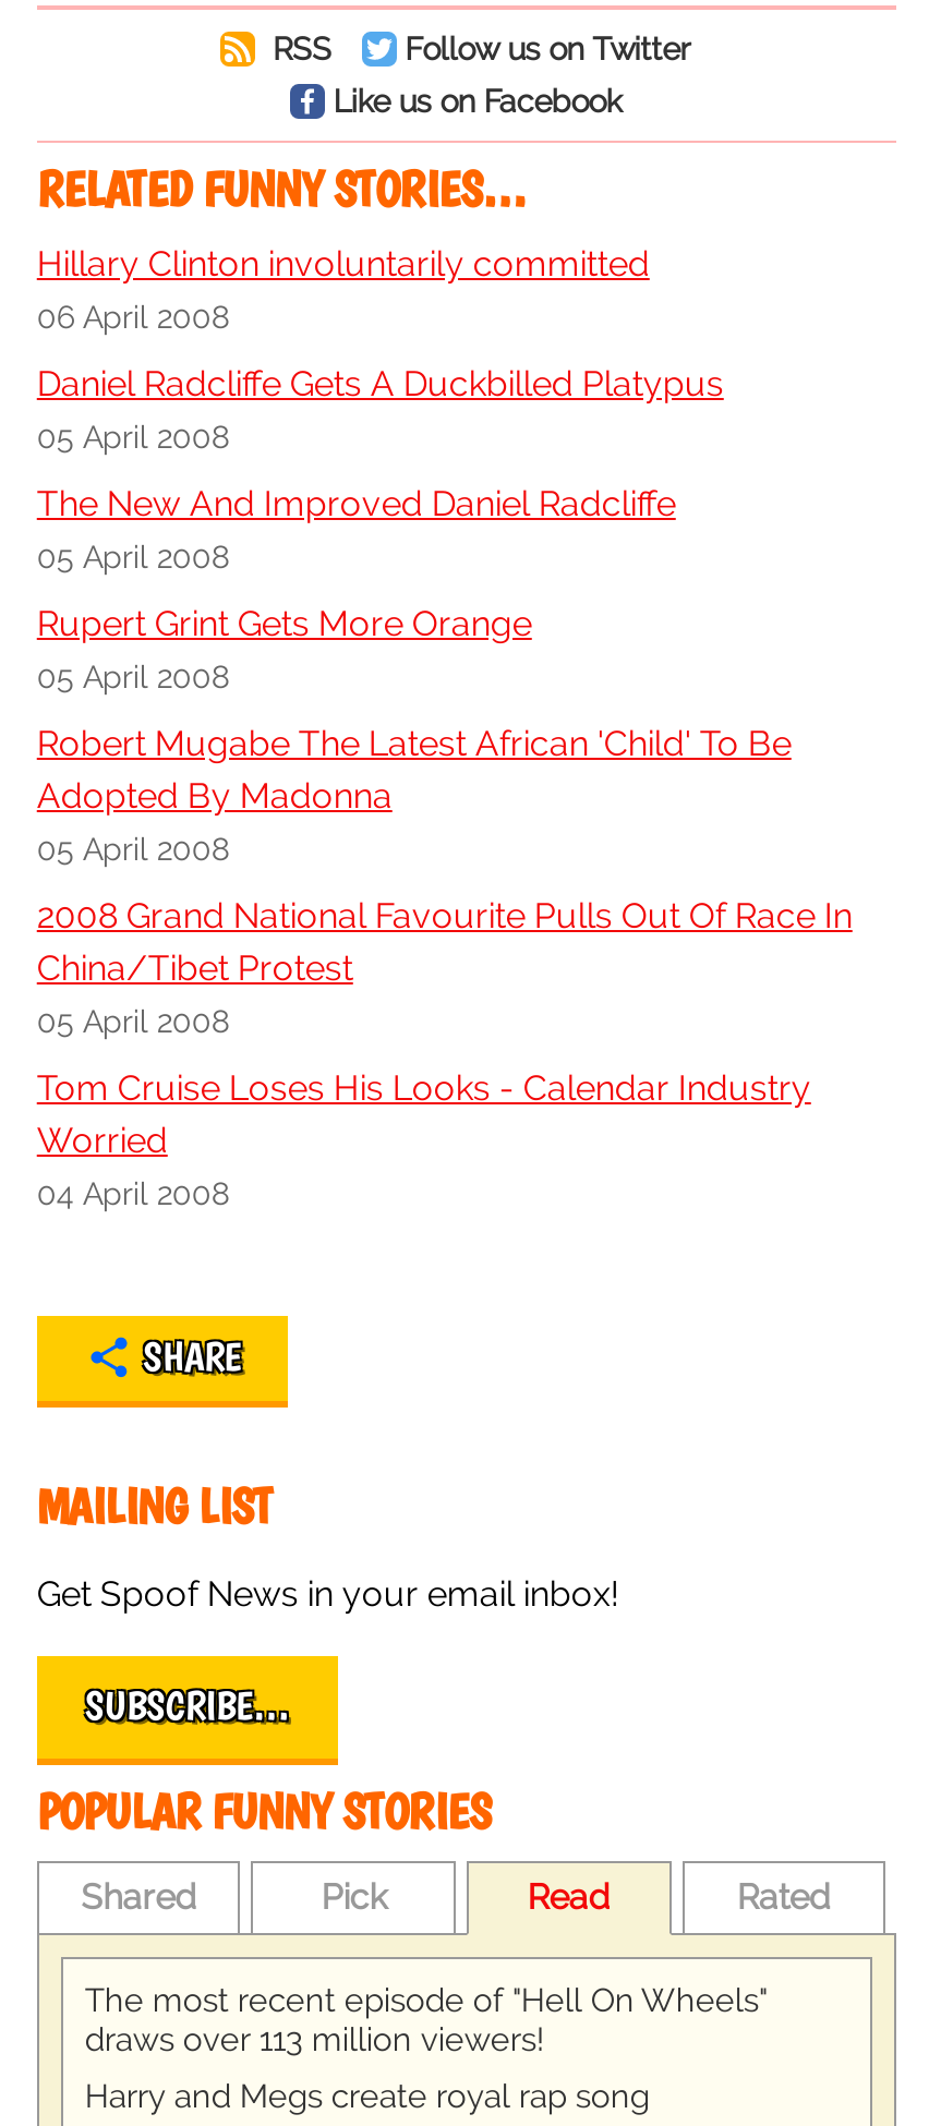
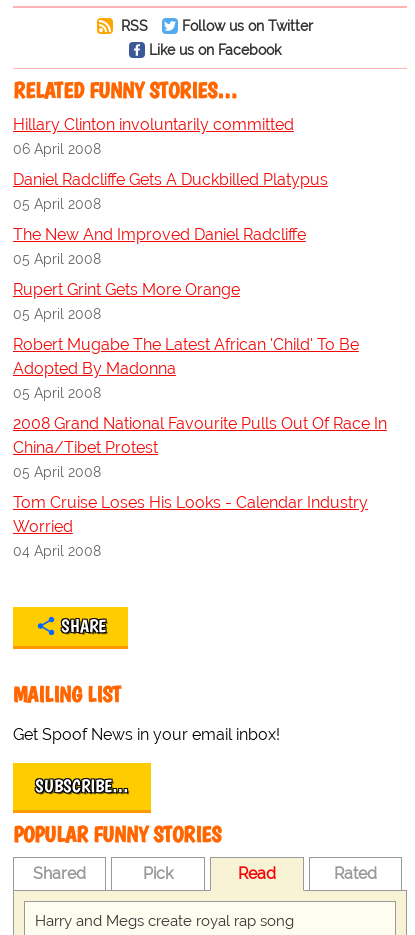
- The most recent episode of "Hell On Wheels"
- draws over 113 million viewers!
